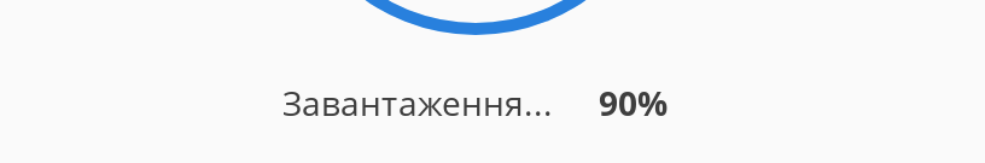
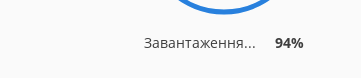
- Завантаження... 90%
+ Завантаження... 94%
